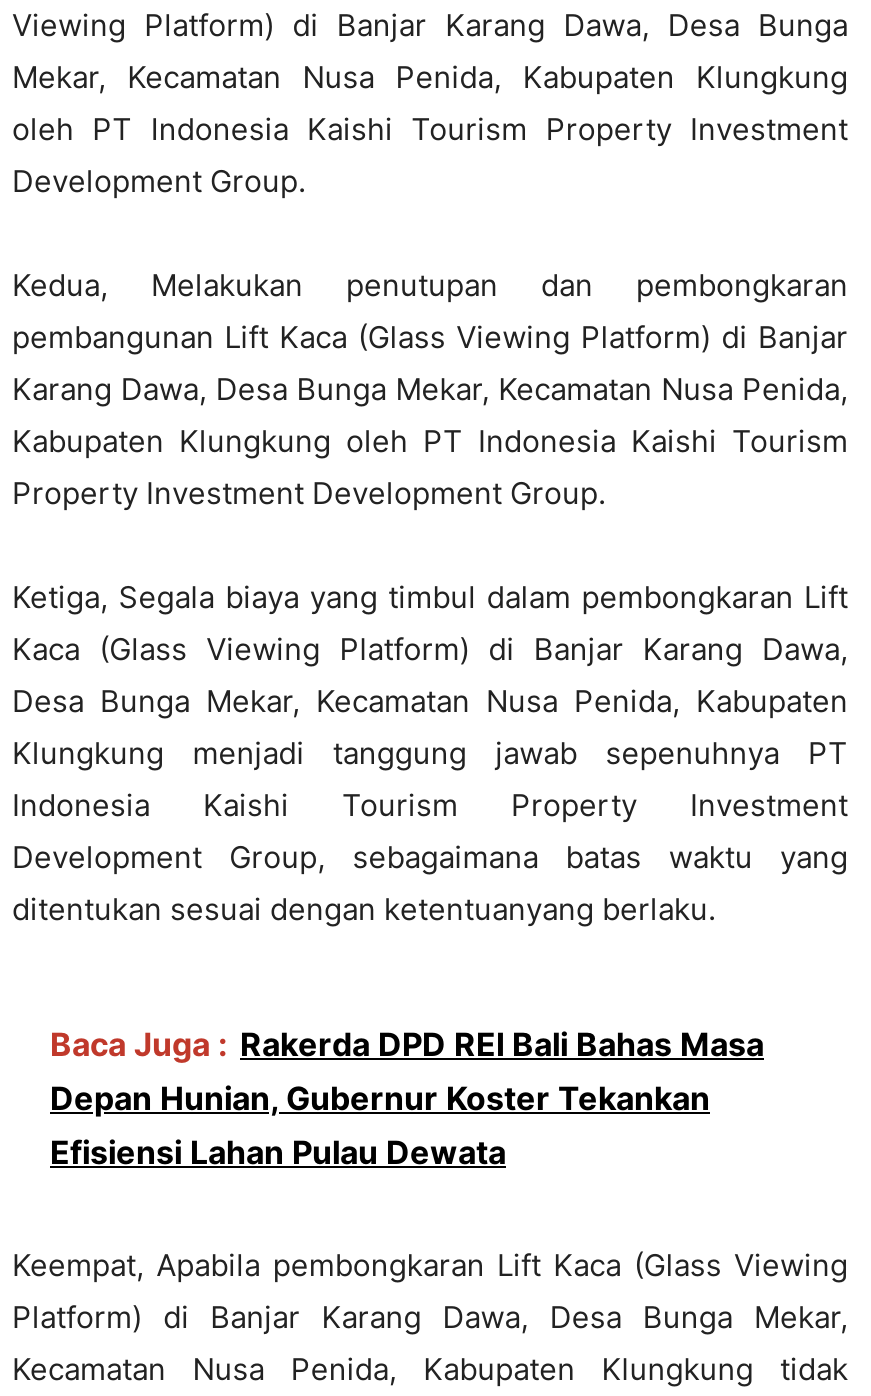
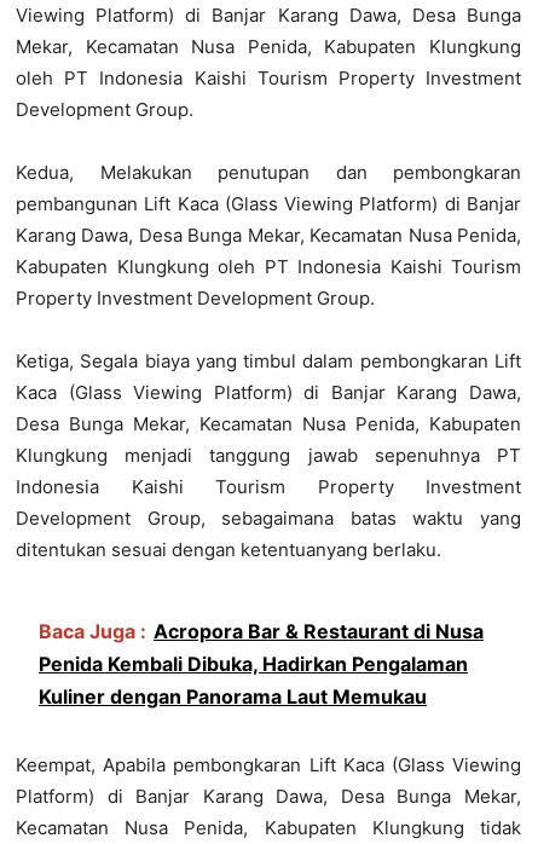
- Baca Juga : Rakerda DPD REI Bali Bahas Masa
- Depan Hunian, Gubernur Koster Tekankan
- Efisiensi Lahan Pulau Dewata
+ Baca Juga : Acropora Bar & Restaurant di Nusa
+ Penida Kembali Dibuka, Hadirkan Pengalaman
+ Kuliner dengan Panorama Laut Memukau
